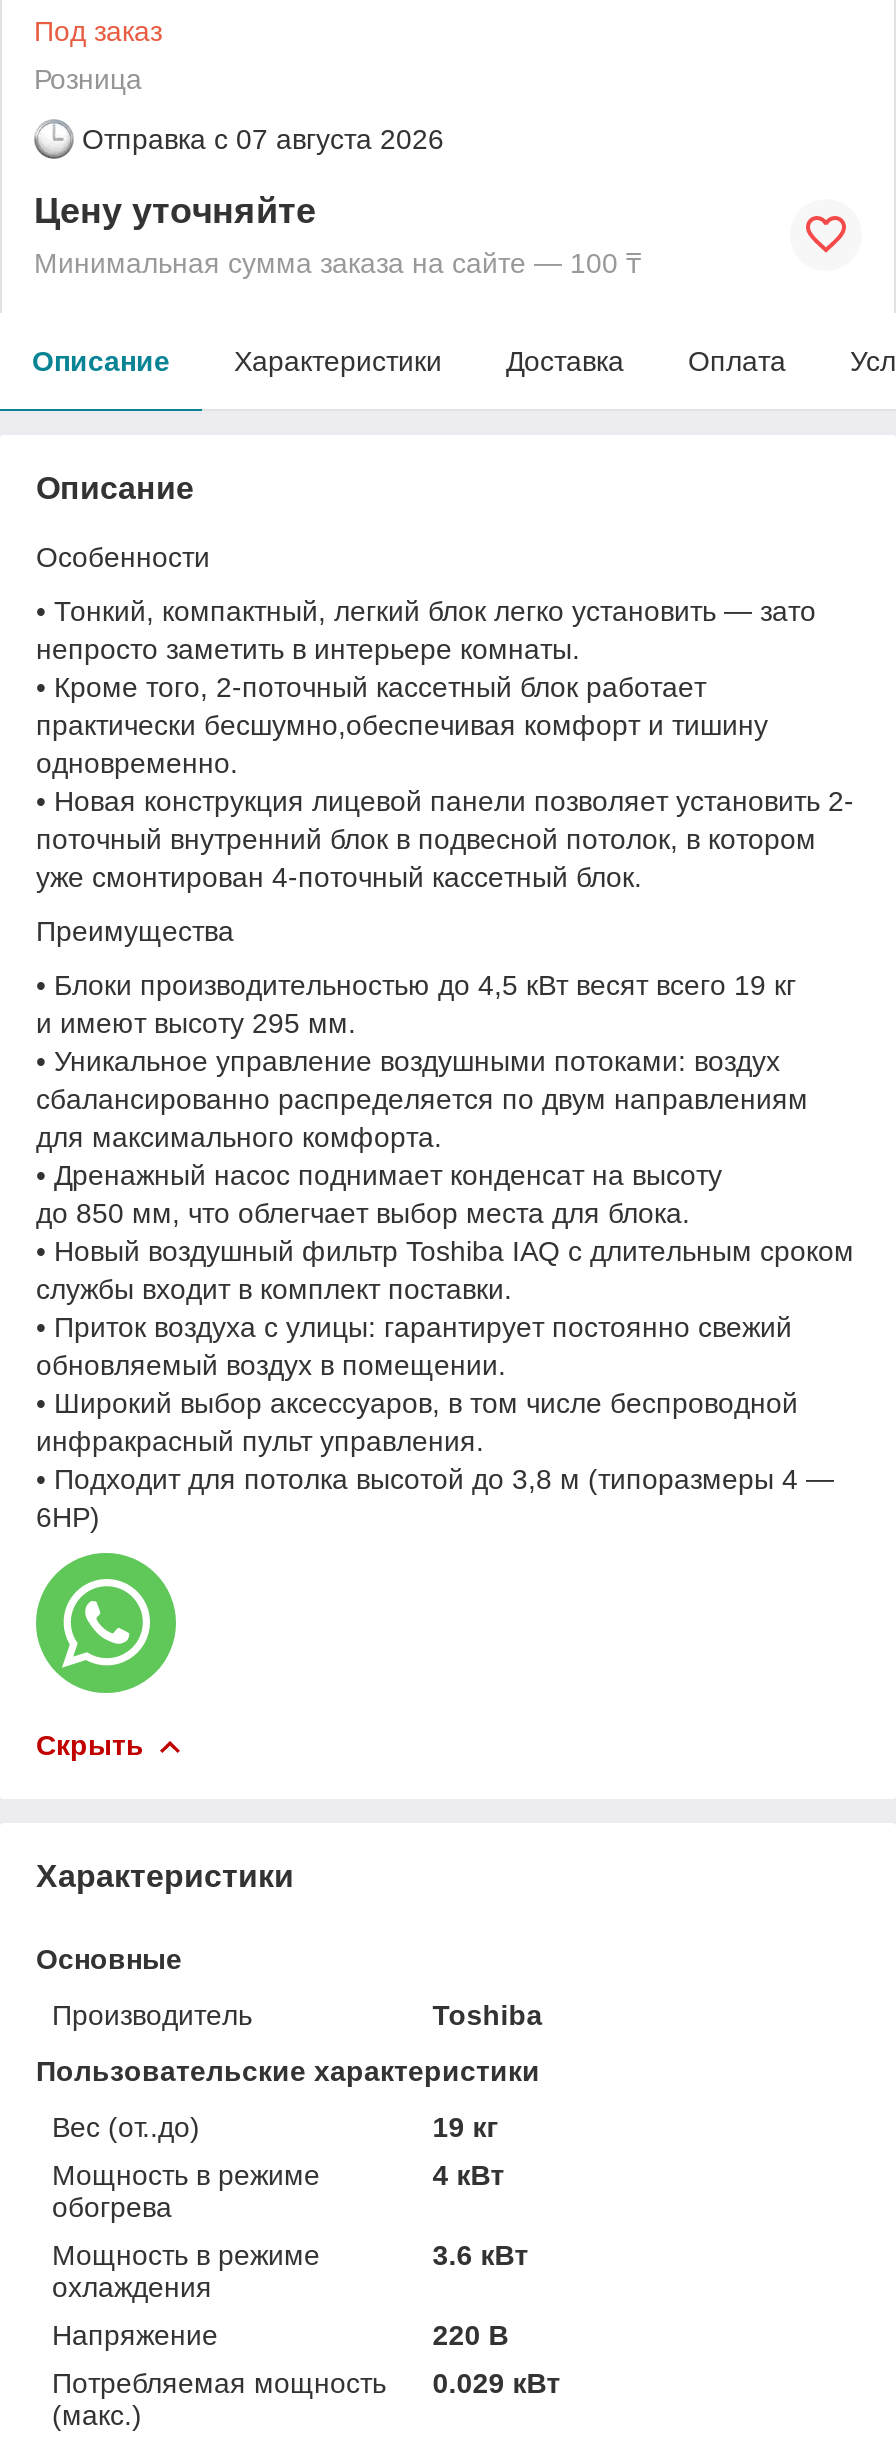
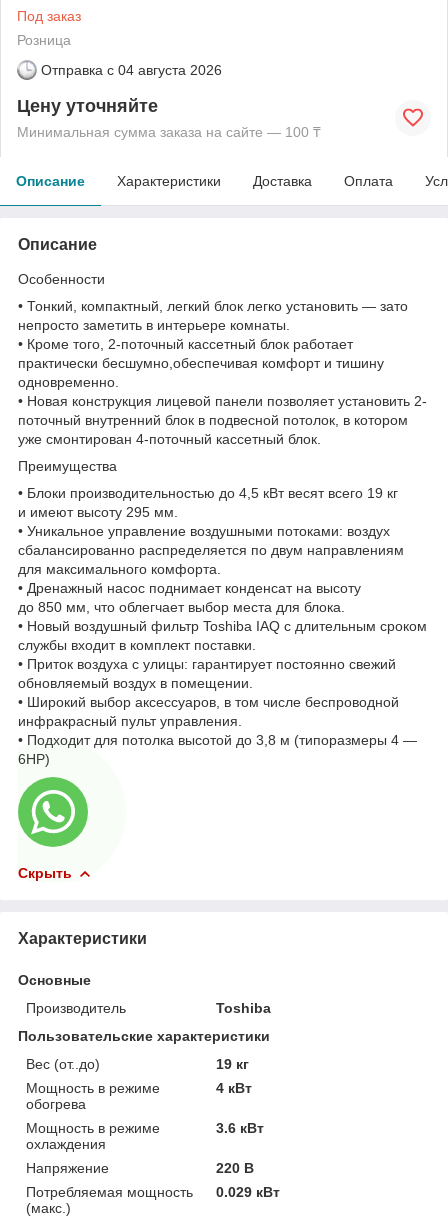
- Отправка с 07 августа 2026
+ Отправка с 04 августа 2026
